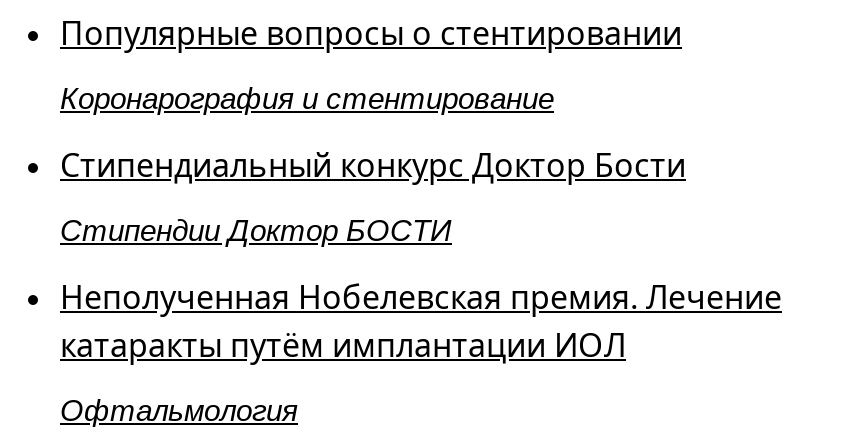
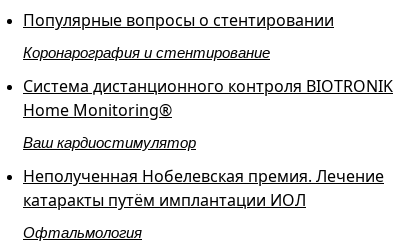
- Стипендиальный конкурс Доктор Бости
+ Система дистанционного контроля BIOTRONIK
+ Home Monitoring®

- Стипендии Доктор БОСТИ
+ Ваш кардиостимулятор
